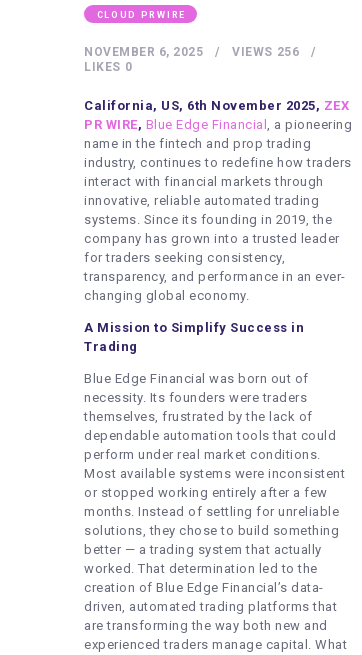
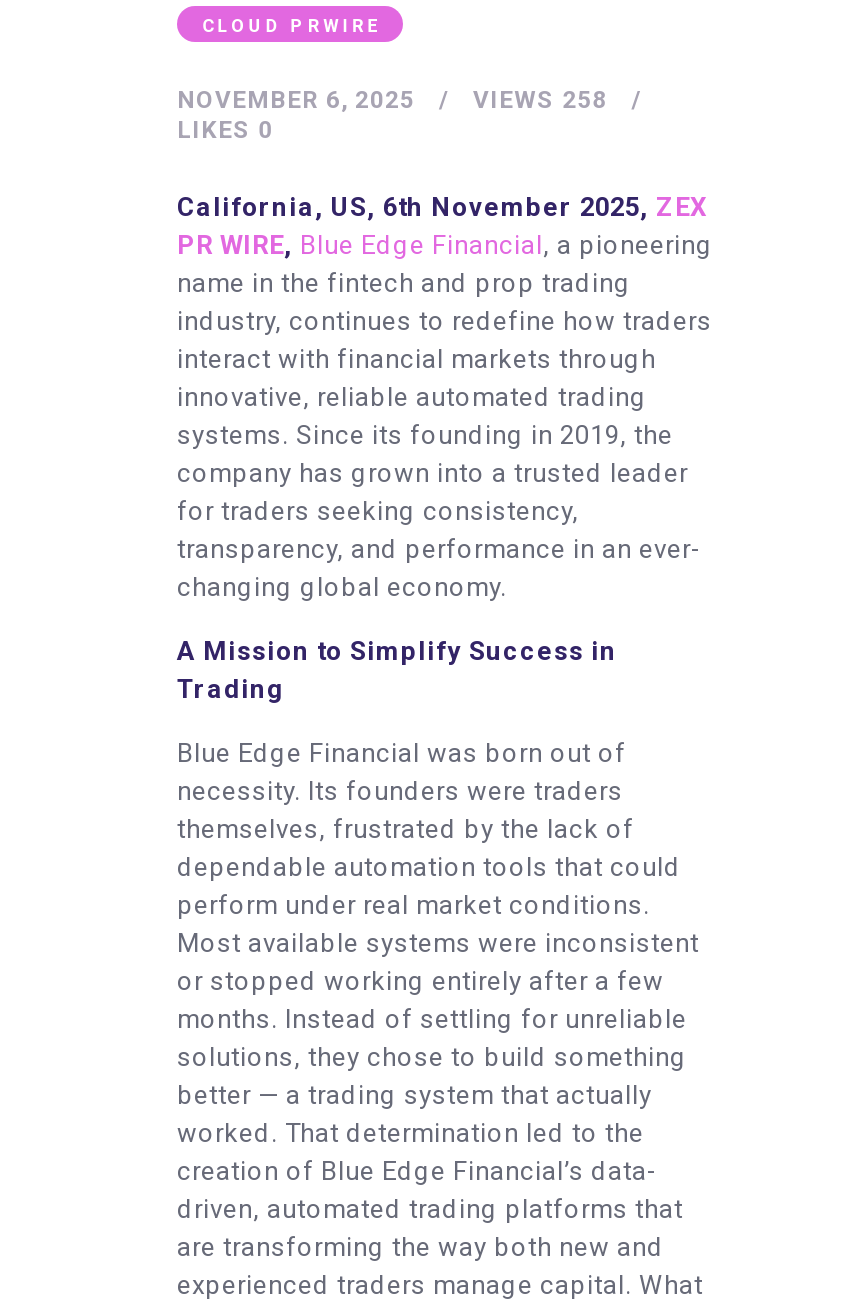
- VIEWS 256
+ VIEWS 258
